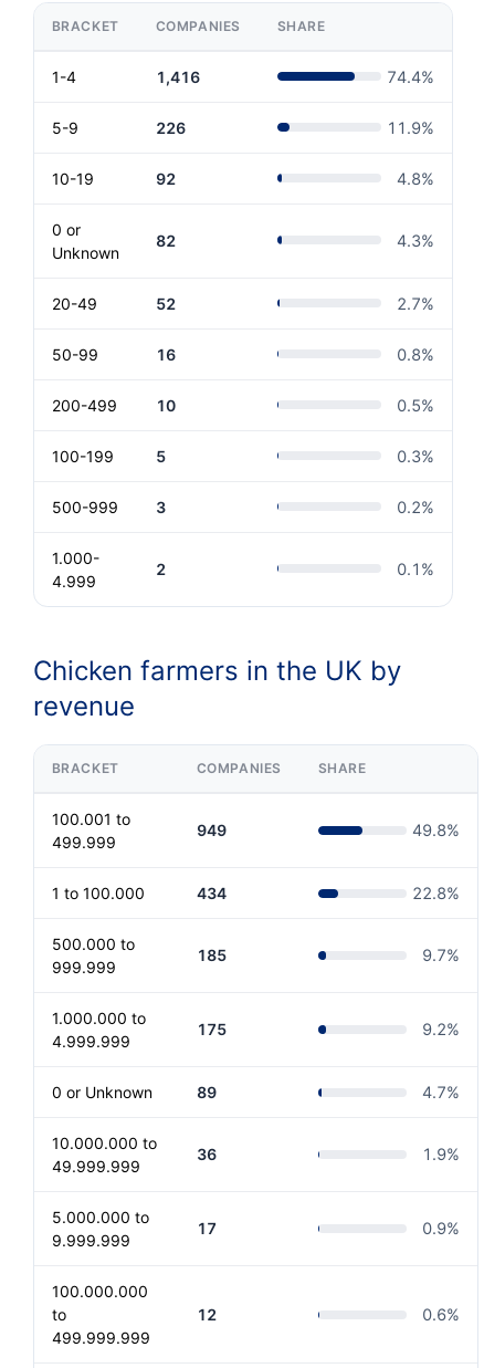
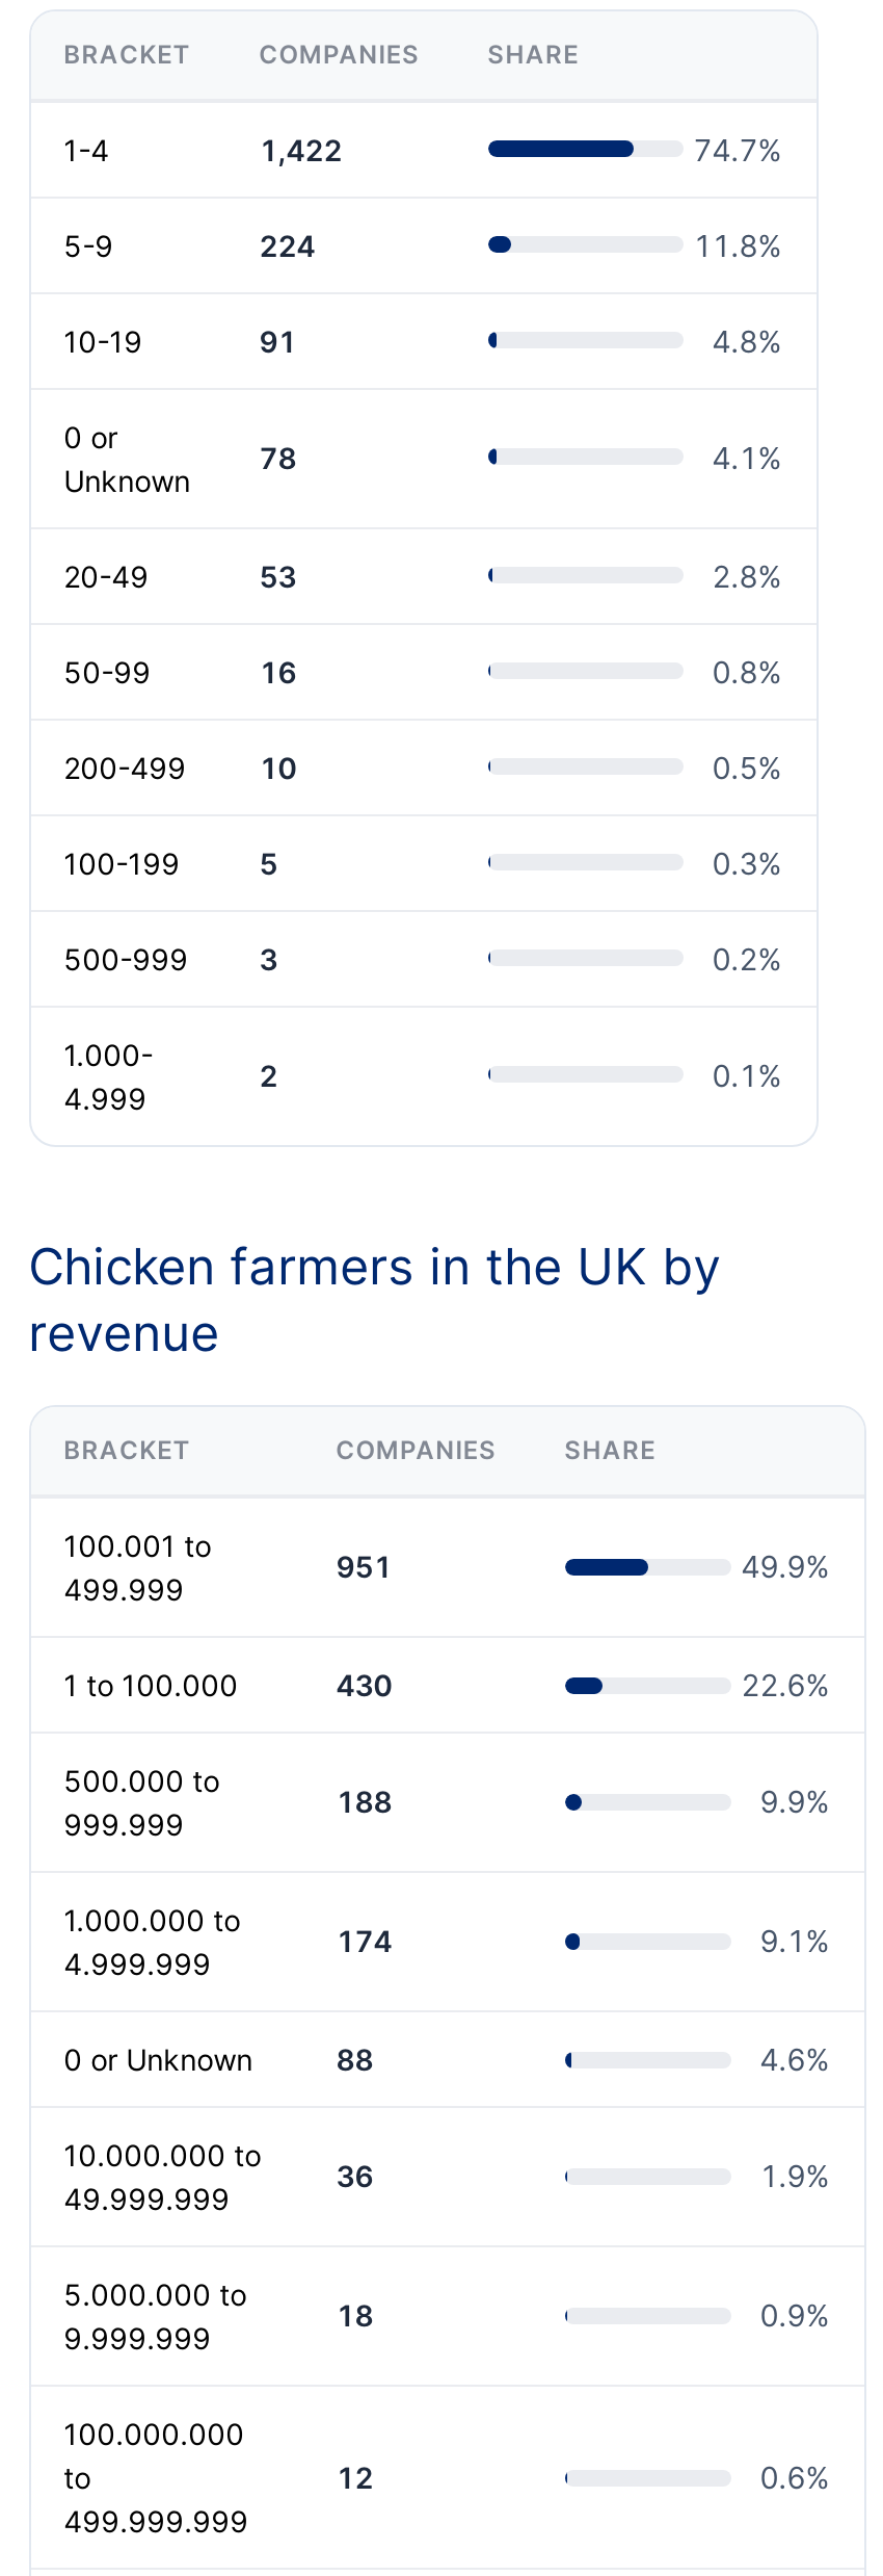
- 1,416
+ 1,422

- 74.4%
+ 74.7%

- 226
+ 224

- 11.9%
+ 11.8%

- 92
+ 91

- 82
+ 78

- 4.3%
+ 4.1%

- 52
+ 53

- 2.7%
+ 2.8%

- 949
+ 951

- 49.8%
+ 49.9%

- 434
+ 430

- 22.8%
+ 22.6%

- 185
+ 188

- 9.7%
+ 9.9%

- 175
+ 174

- 9.2%
+ 9.1%

- 89
+ 88

- 4.7%
+ 4.6%

- 17
+ 18
